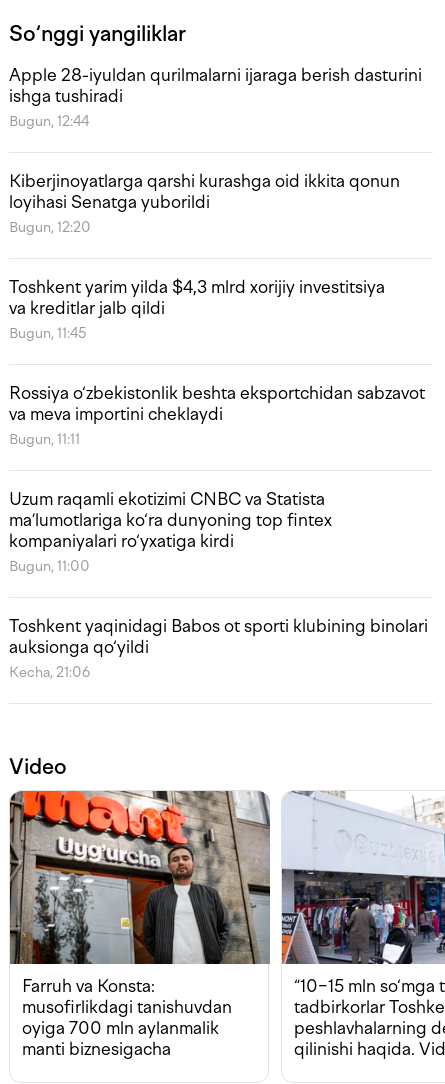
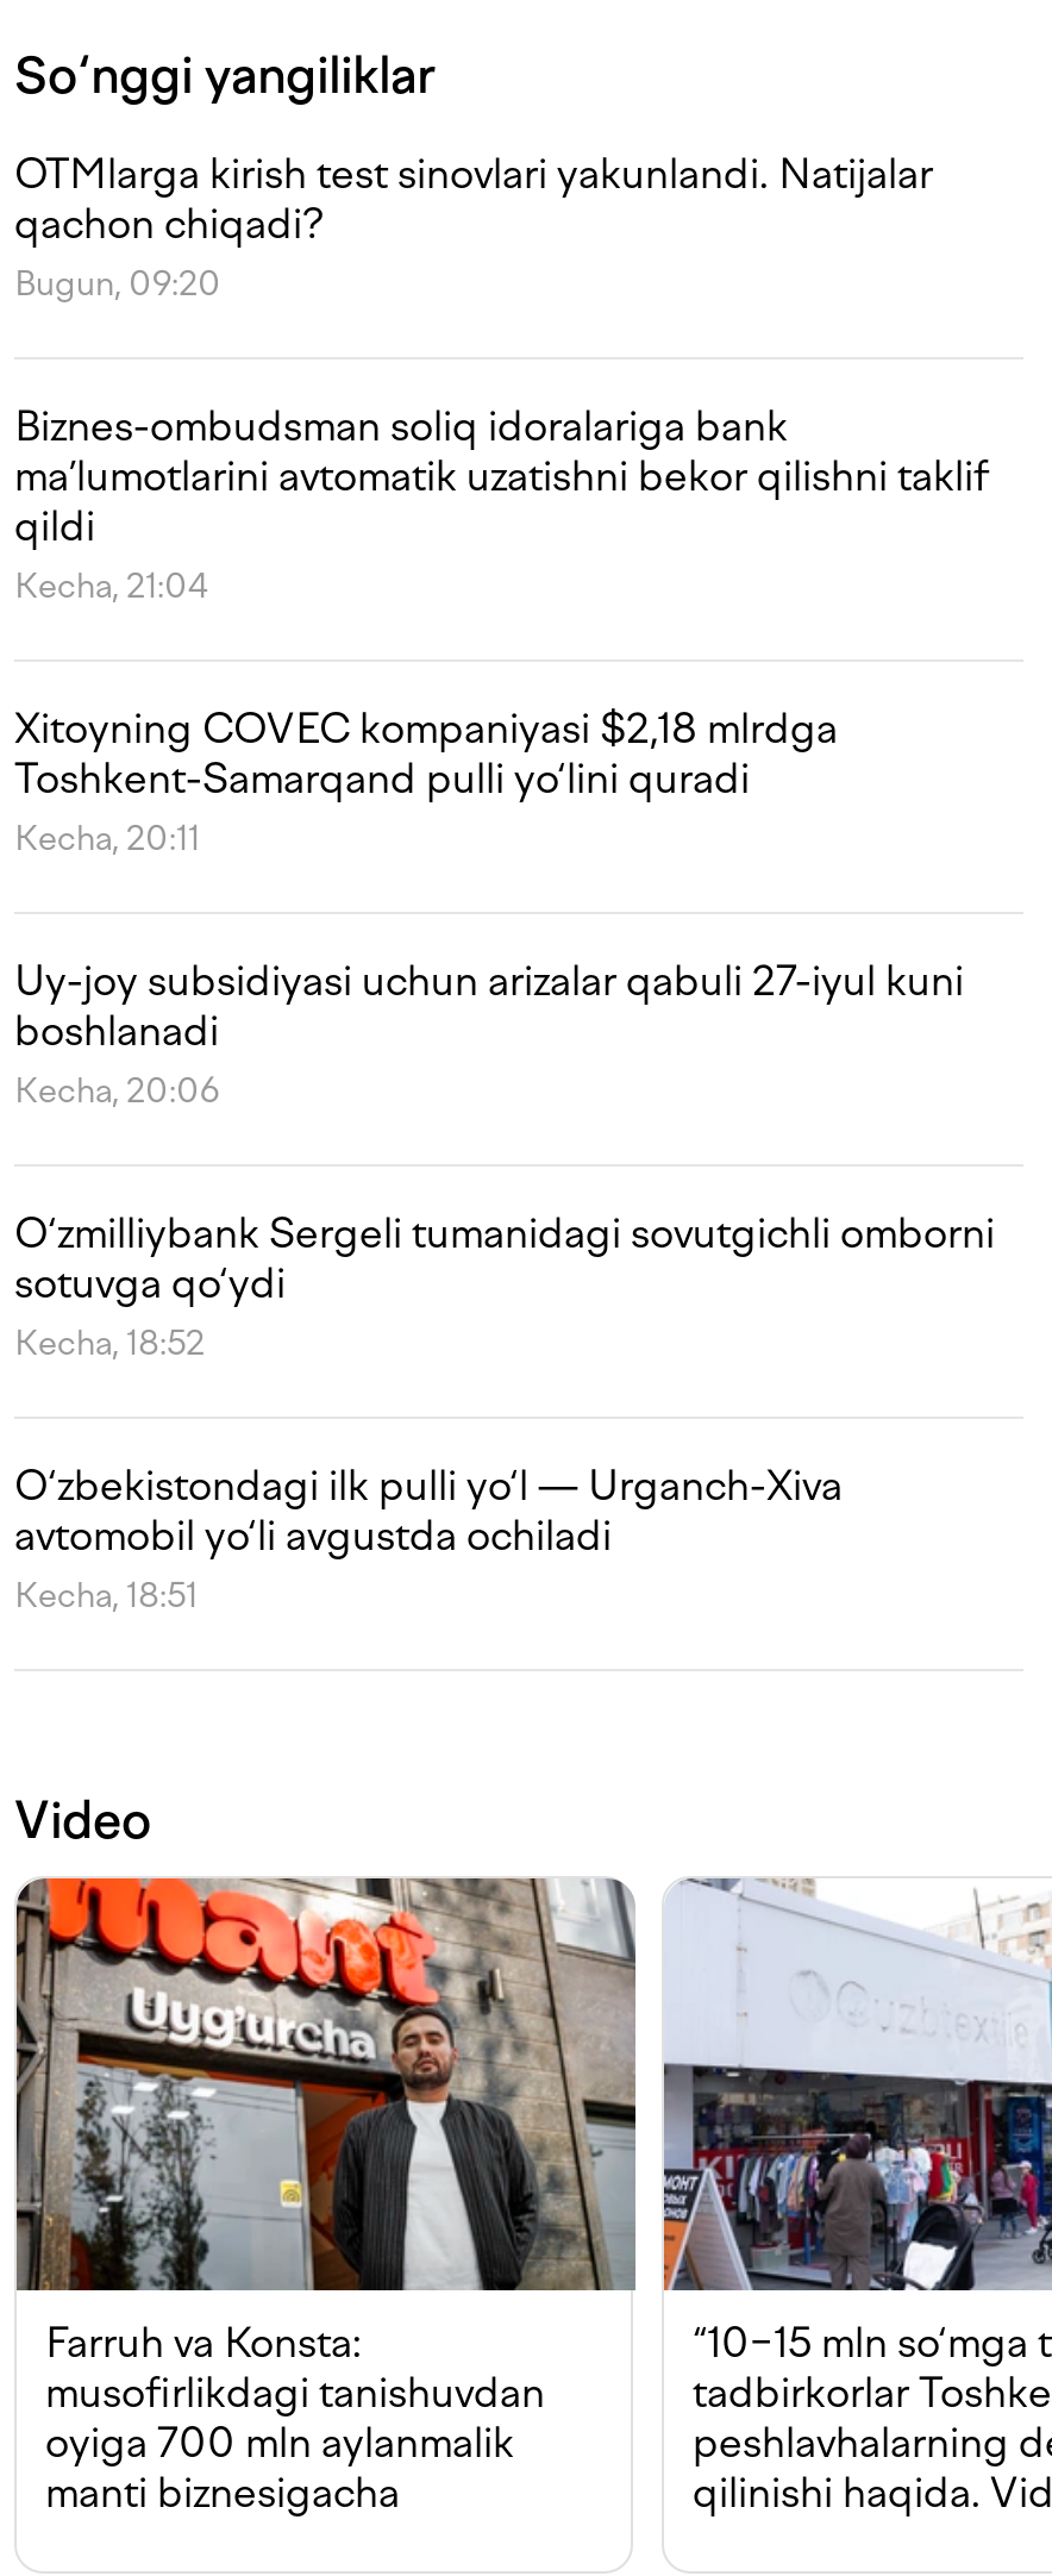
- Apple 28-iyuldan qurilmalarni ijaraga berish dasturini
- ishga tushiradi
- Bugun, 12:44
+ OTMlarga kirish test sinovlari yakunlandi. Natijalar
+ qachon chiqadi?
+ Bugun, 09:20

- Kiberjinoyatlarga qarshi kurashga oid ikkita qonun
- loyihasi Senatga yuborildi
- Bugun, 12:20
+ Biznes-ombudsman soliq idoralariga bank
+ ma’lumotlarini avtomatik uzatishni bekor qilishni taklif
+ qildi
+ Kecha, 21:04

- Toshkent yarim yilda $4,3 mlrd xorijiy investitsiya
- va kreditlar jalb qildi
- Bugun, 11:45
+ Xitoyning COVEC kompaniyasi $2,18 mlrdga
+ Toshkent-Samarqand pulli yo‘lini quradi
+ Kecha, 20:11

- Rossiya o‘zbekistonlik beshta eksportchidan sabzavot
- va meva importini cheklaydi
- Bugun, 11:11
+ Uy-joy subsidiyasi uchun arizalar qabuli 27-iyul kuni
+ boshlanadi
+ Kecha, 20:06

- Uzum raqamli ekotizimi CNBC va Statista
- ma’lumotlariga ko‘ra dunyoning top fintex
- kompaniyalari ro‘yxatiga kirdi
- Bugun, 11:00
+ O‘zmilliybank Sergeli tumanidagi sovutgichli omborni
+ sotuvga qo‘ydi
+ Kecha, 18:52

- Toshkent yaqinidagi Babos ot sporti klubining binolari
- auksionga qo‘yildi
- Kecha, 21:06
+ O‘zbekistondagi ilk pulli yo‘l — Urganch-Xiva
+ avtomobil yo‘li avgustda ochiladi
+ Kecha, 18:51
